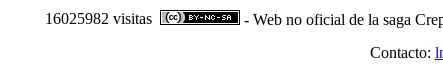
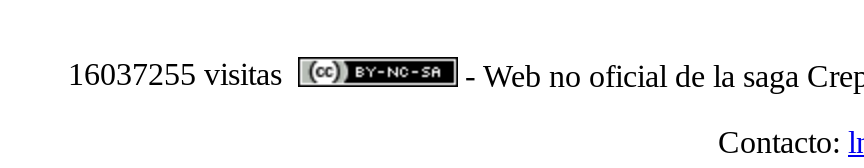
- 16025982 visitas
+ 16037255 visitas
